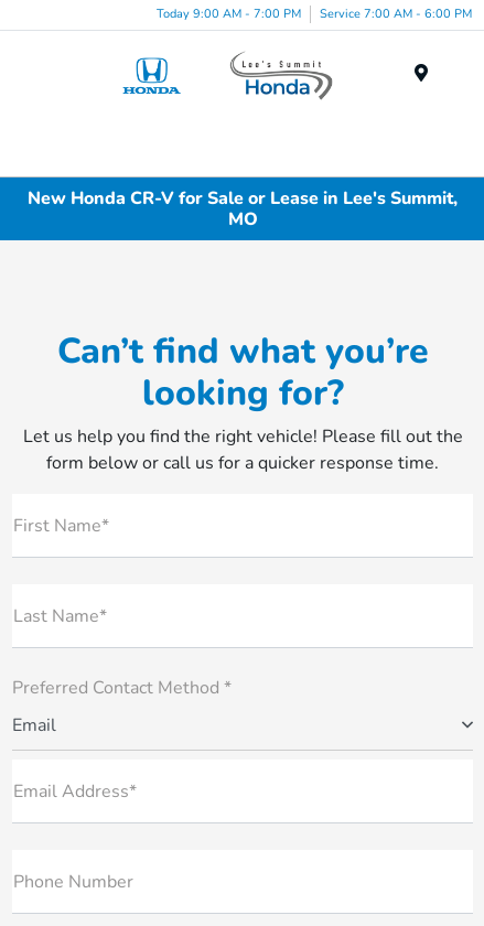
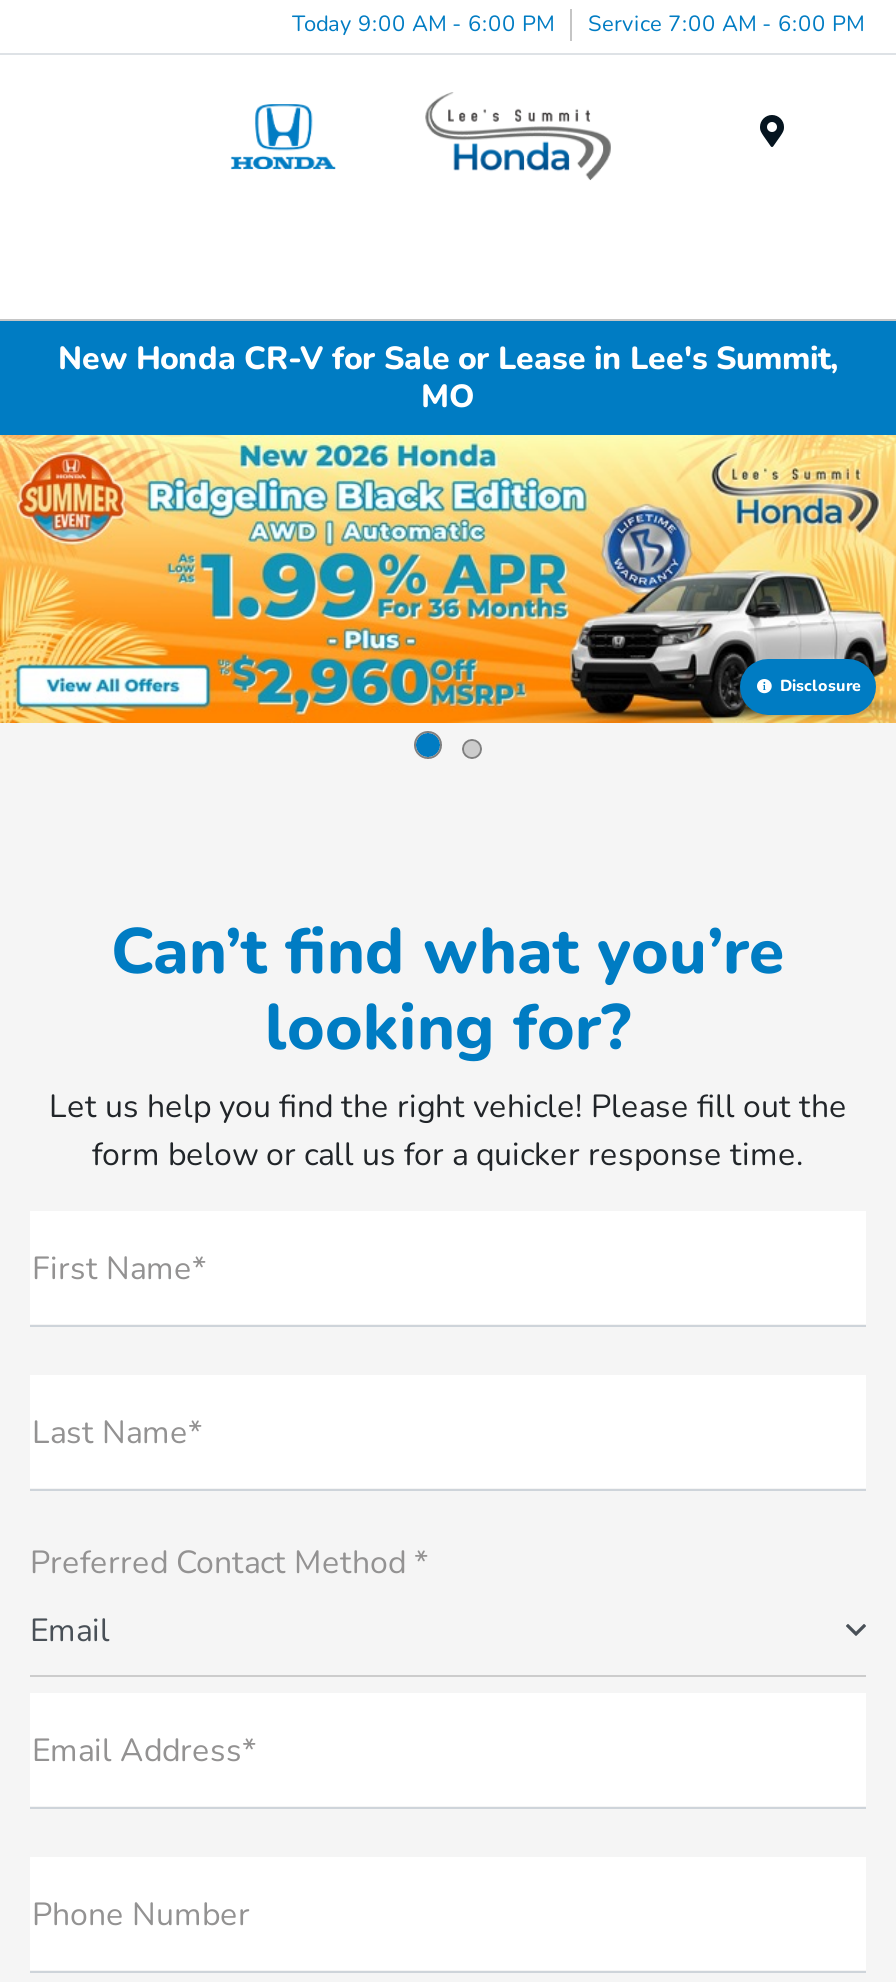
- Today 9:00 AM - 7:00 PM Service 7:00 AM - 6:00 PM
+ Today 9:00 AM - 6:00 PM Service 7:00 AM - 6:00 PM

+ [image]
+ Disclosure
